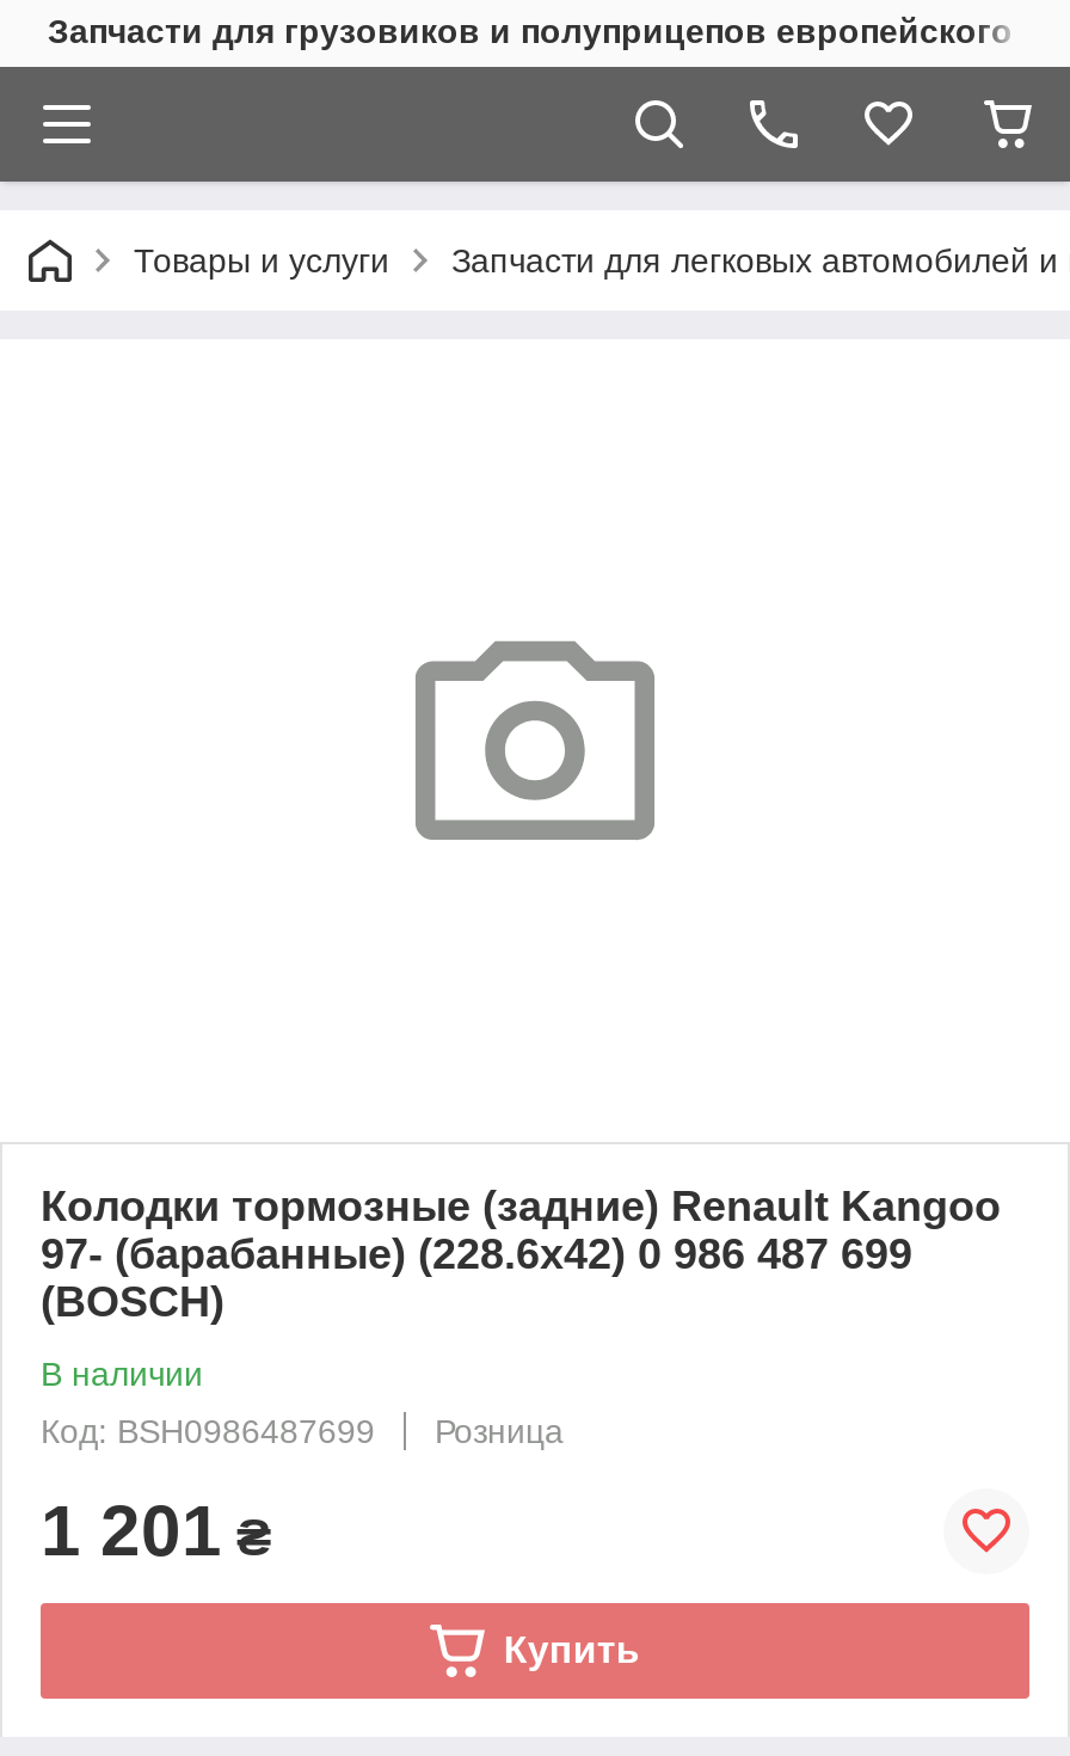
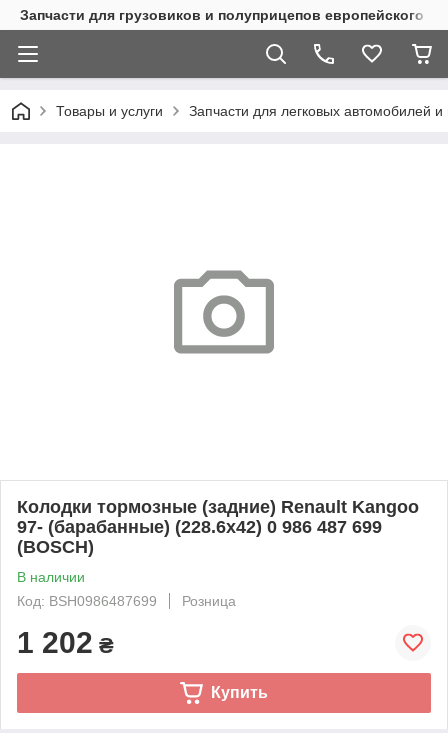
- 1 201 ₴
+ 1 202 ₴
